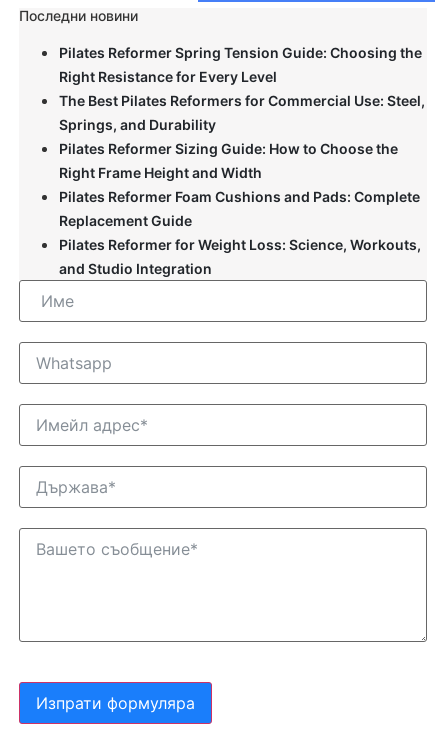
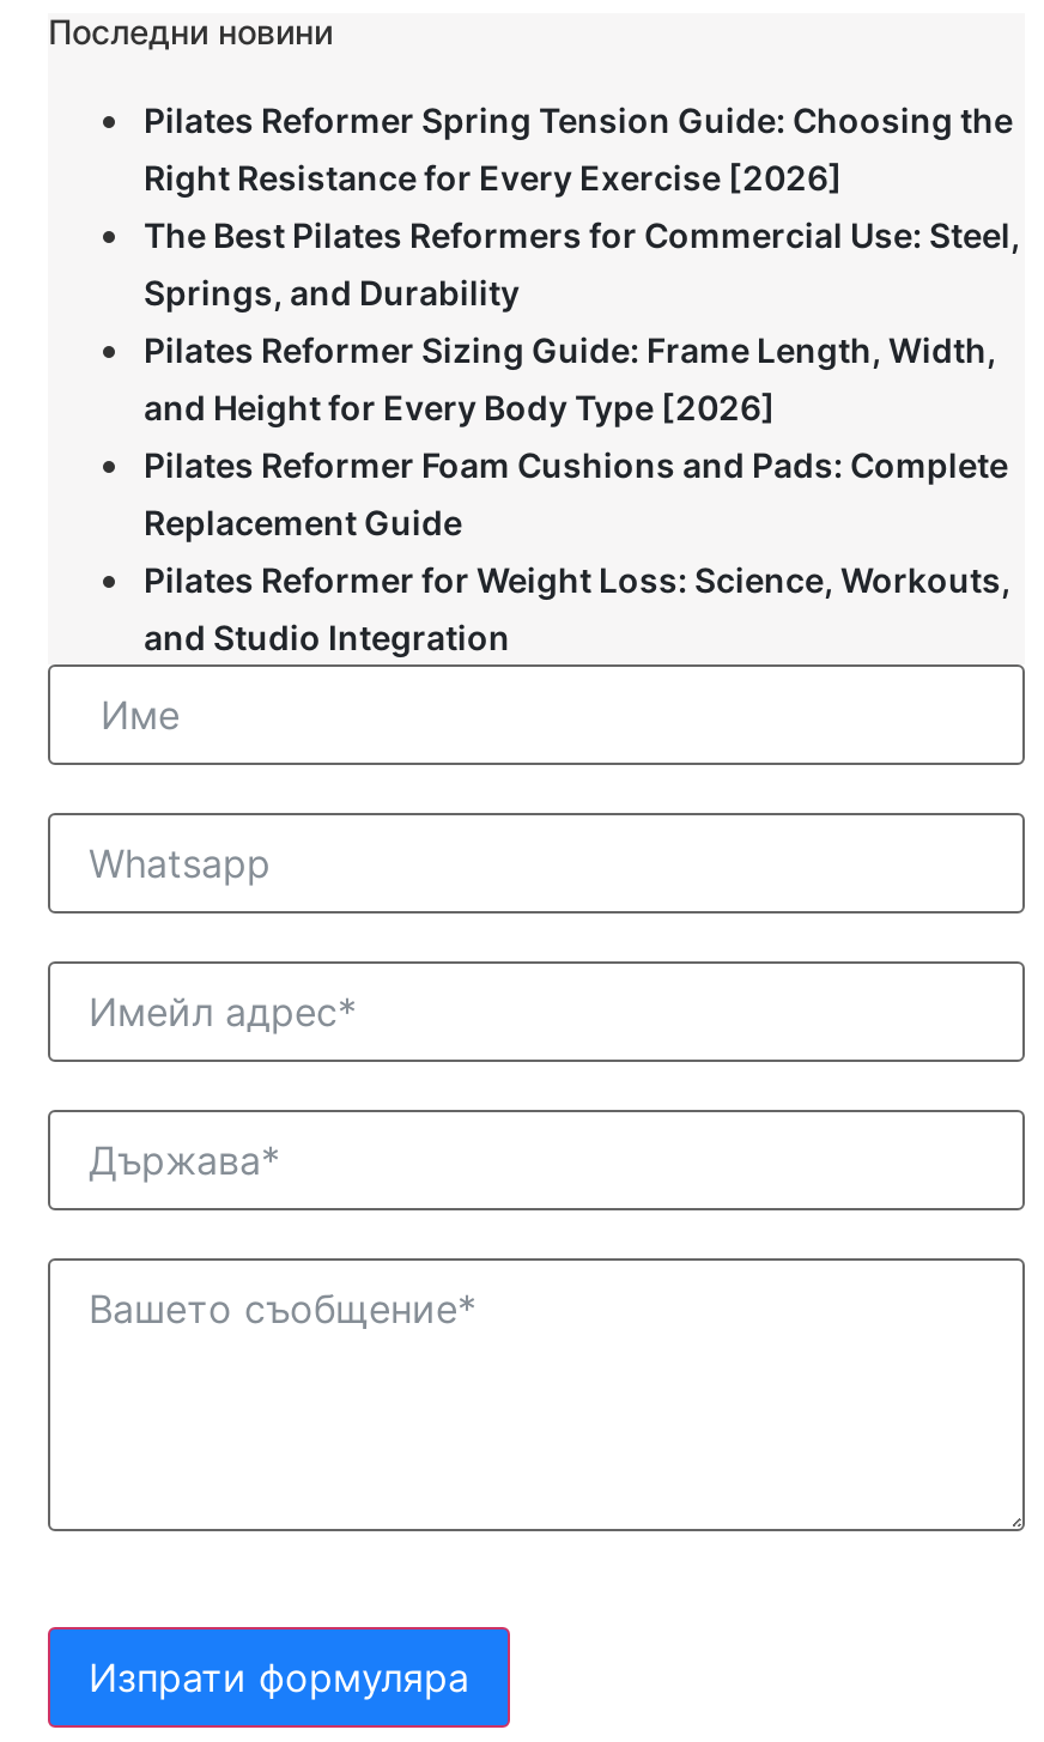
- Right Resistance for Every Level
+ Right Resistance for Every Exercise [2026]

- Pilates Reformer Sizing Guide: How to Choose the
- Right Frame Height and Width
+ Pilates Reformer Sizing Guide: Frame Length, Width,
+ and Height for Every Body Type [2026]
